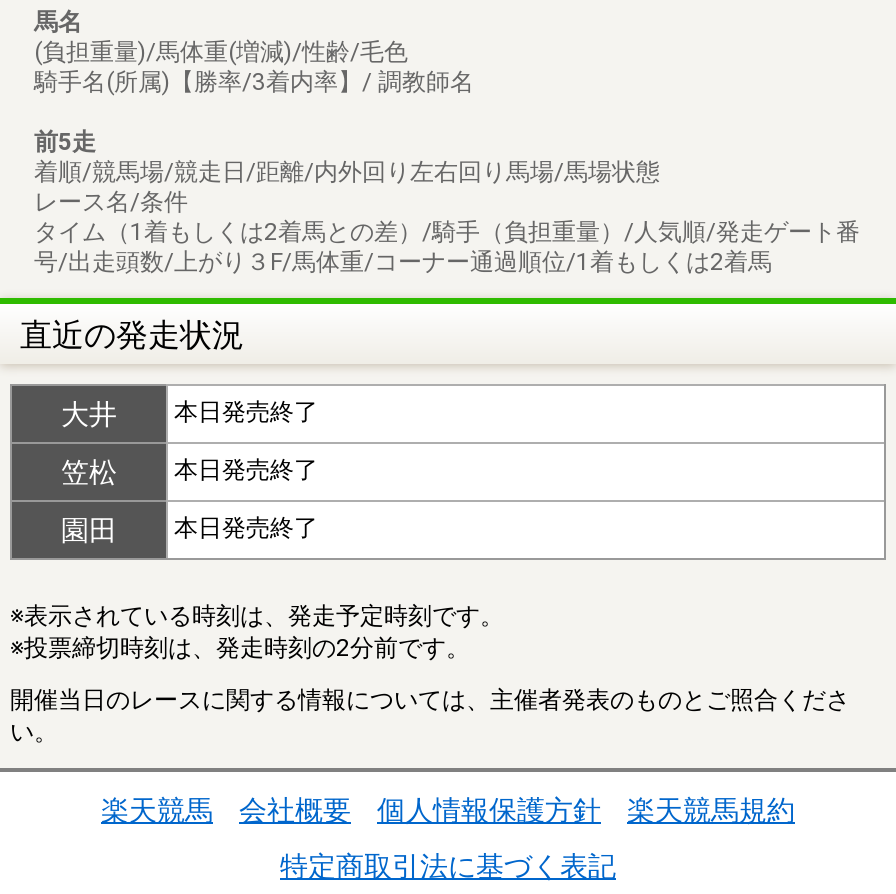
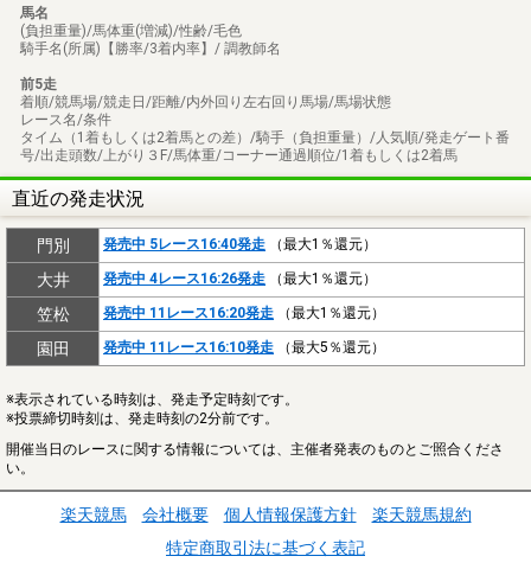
+ 門別
+ 発売中 5レース16:40発走（最大1％還元）

- 本日発売終了
+ 発売中 4レース16:26発走（最大1％還元）

- 本日発売終了
+ 発売中 11レース16:20発走（最大1％還元）

- 本日発売終了
+ 発売中 11レース16:10発走（最大5％還元）
